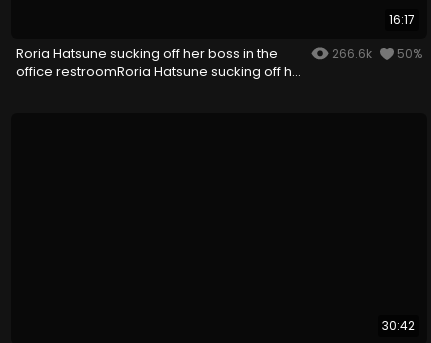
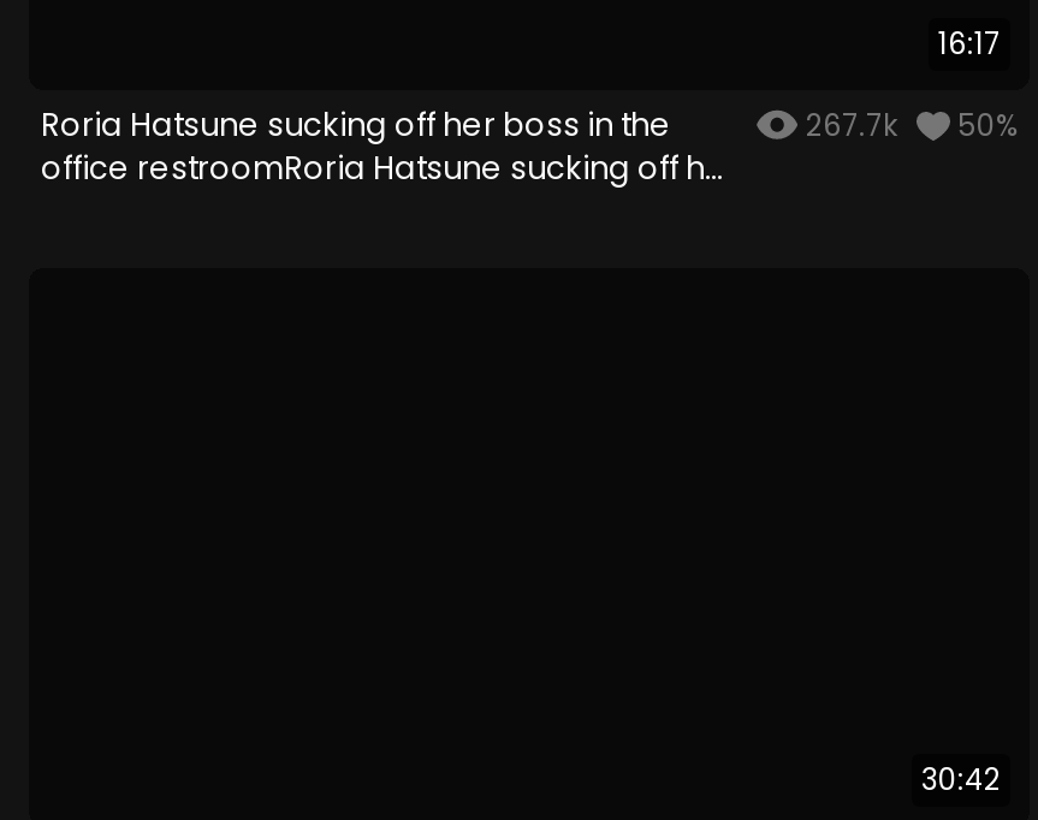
- 266.6k 50%
+ 267.7k 50%
